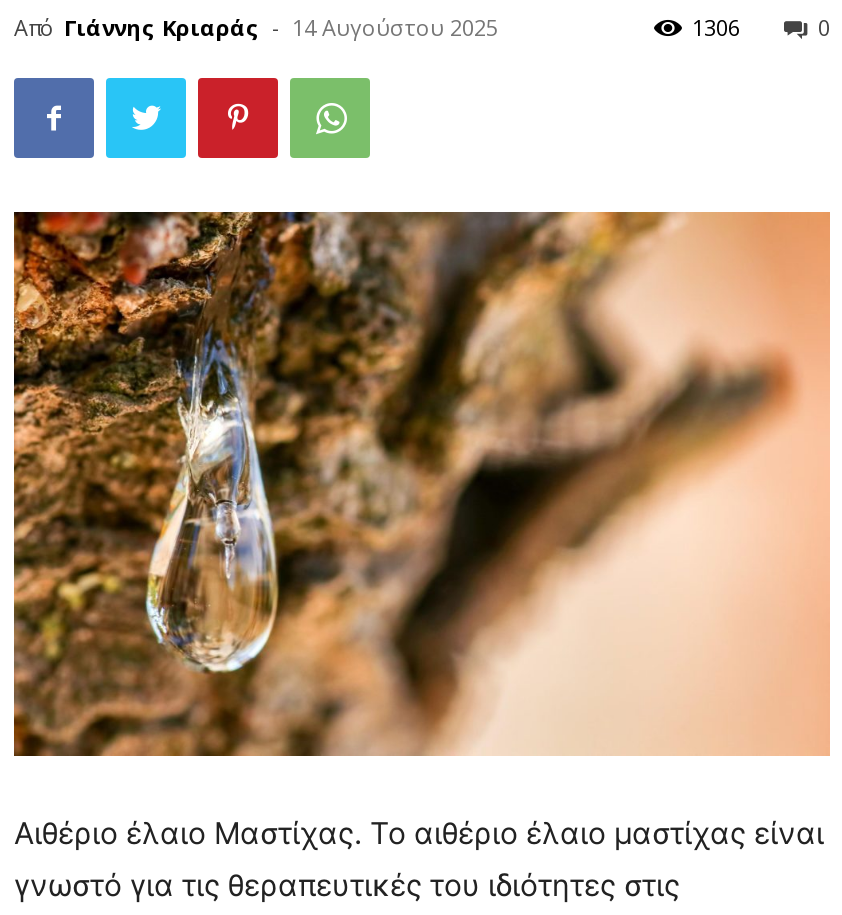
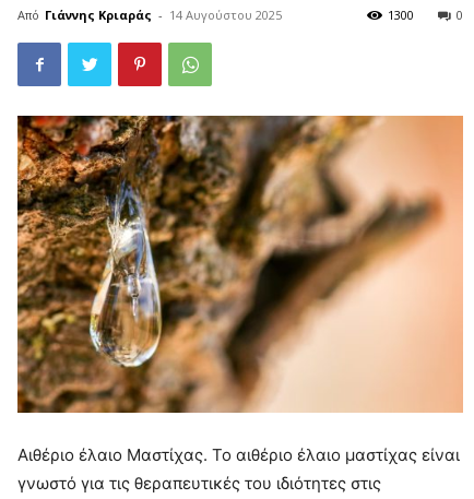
- 1306
+ 1300
